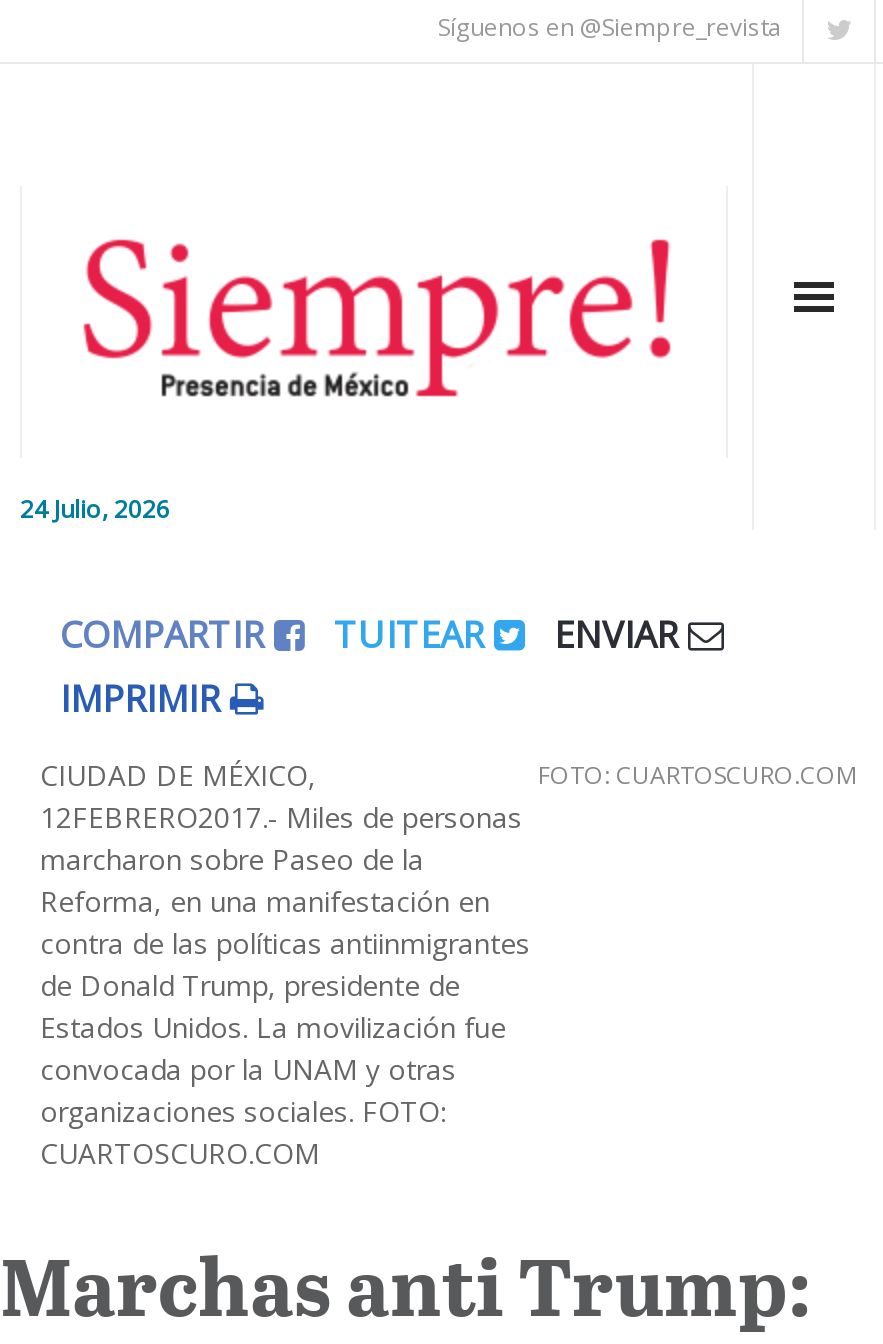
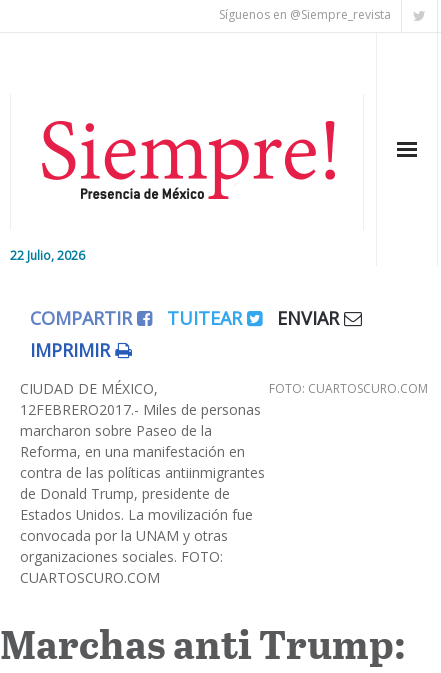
- 24 Julio, 2026
+ 22 Julio, 2026
